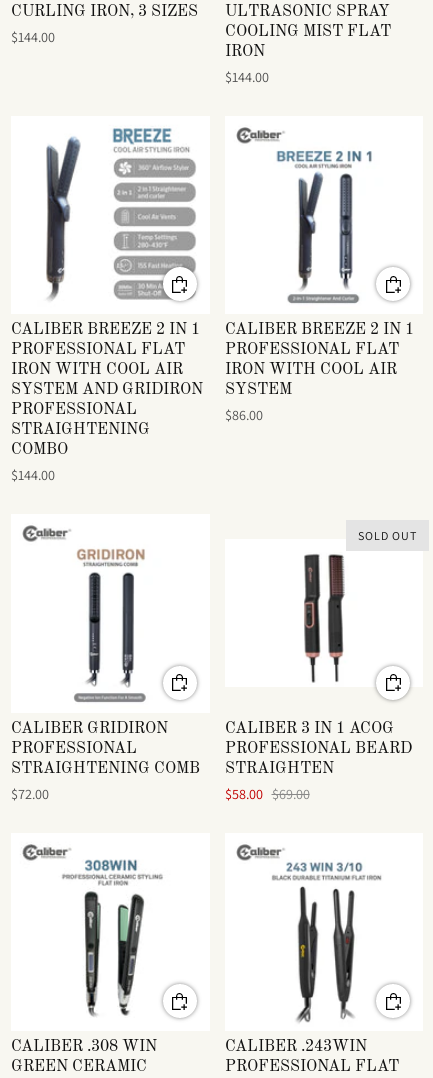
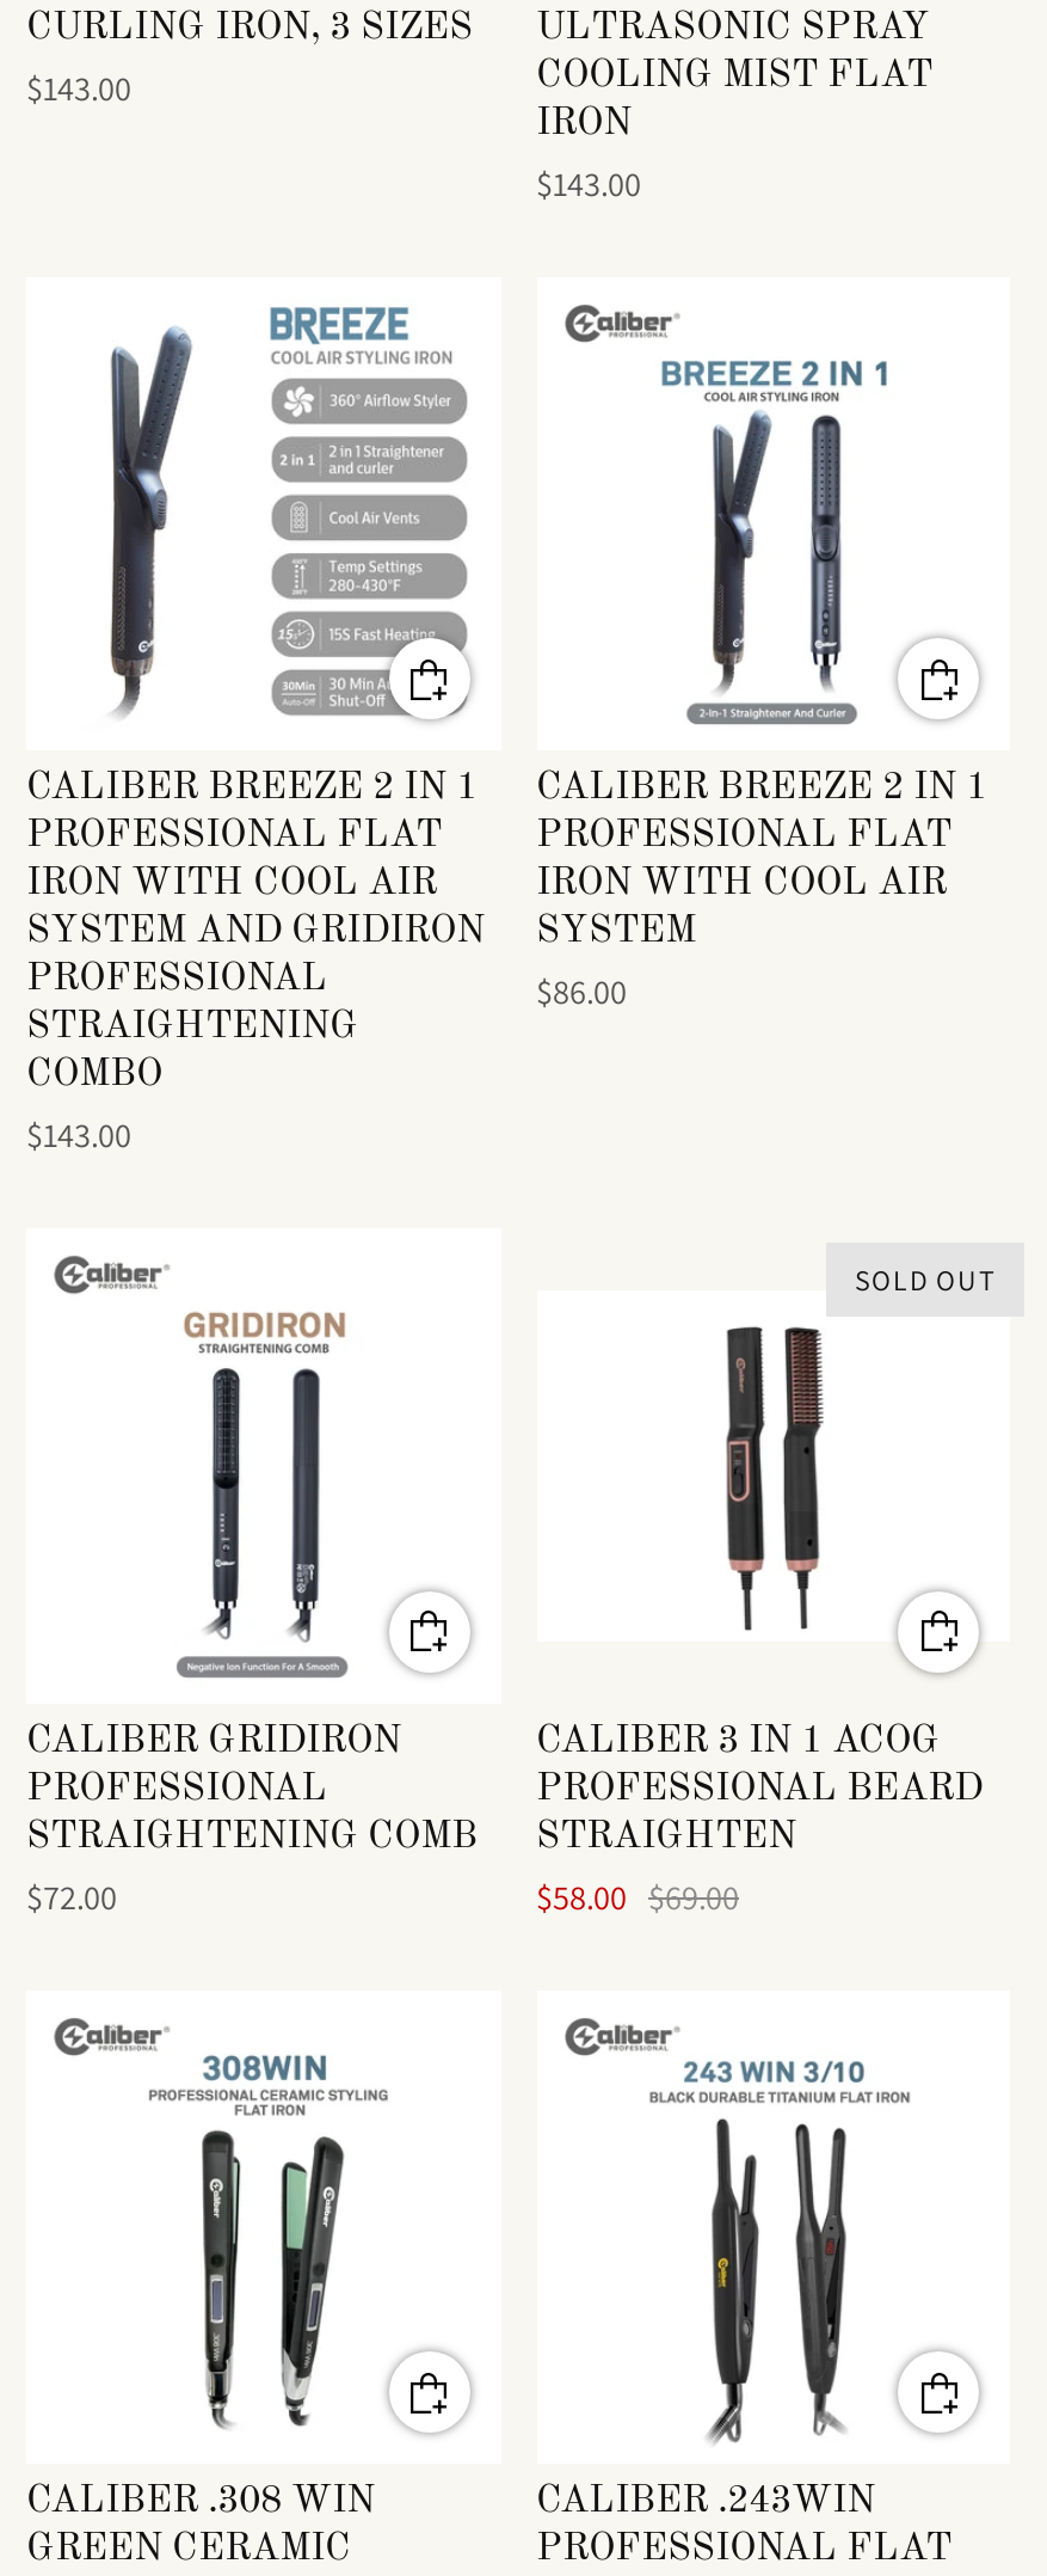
- $144.00
+ $143.00

- $144.00
+ $143.00

- $144.00
+ $143.00
